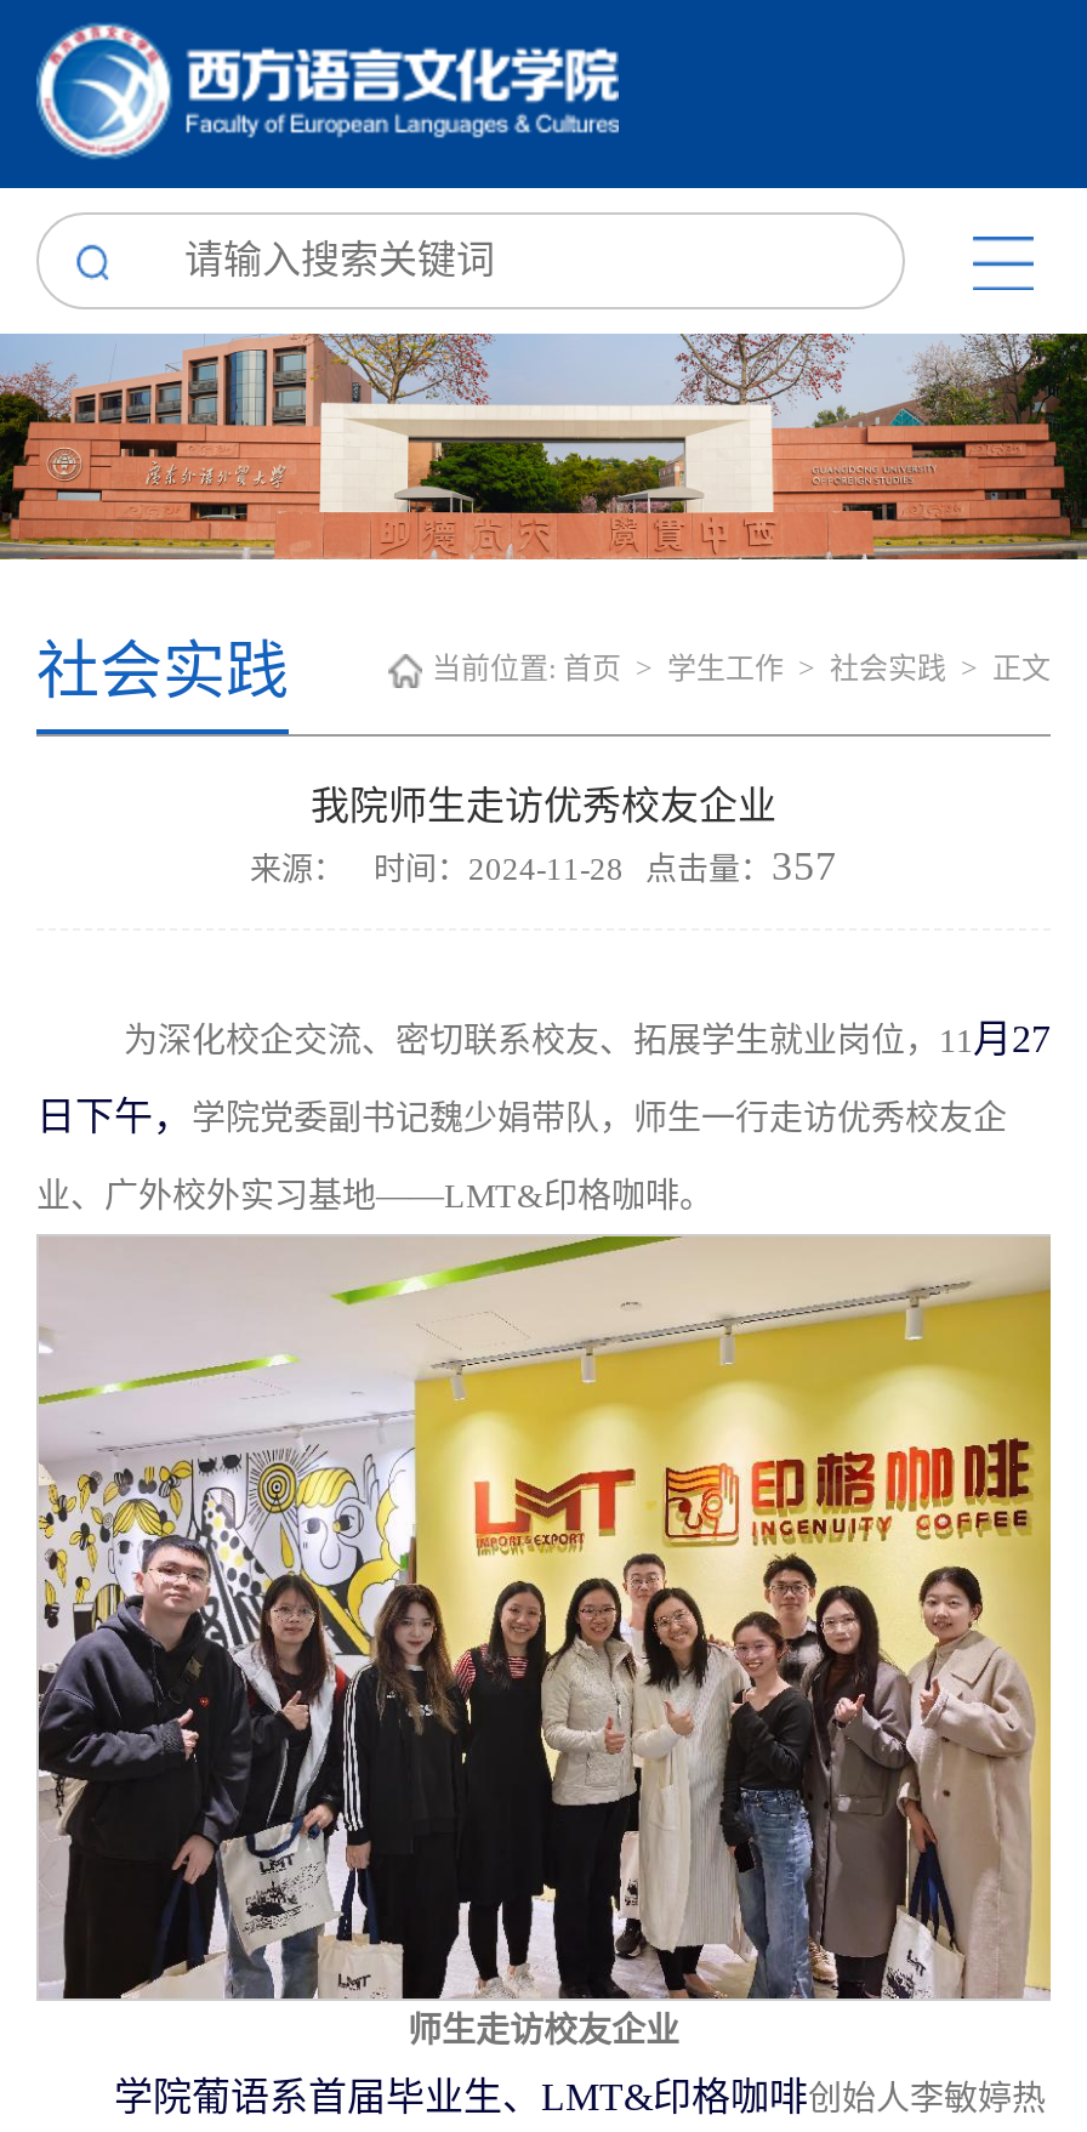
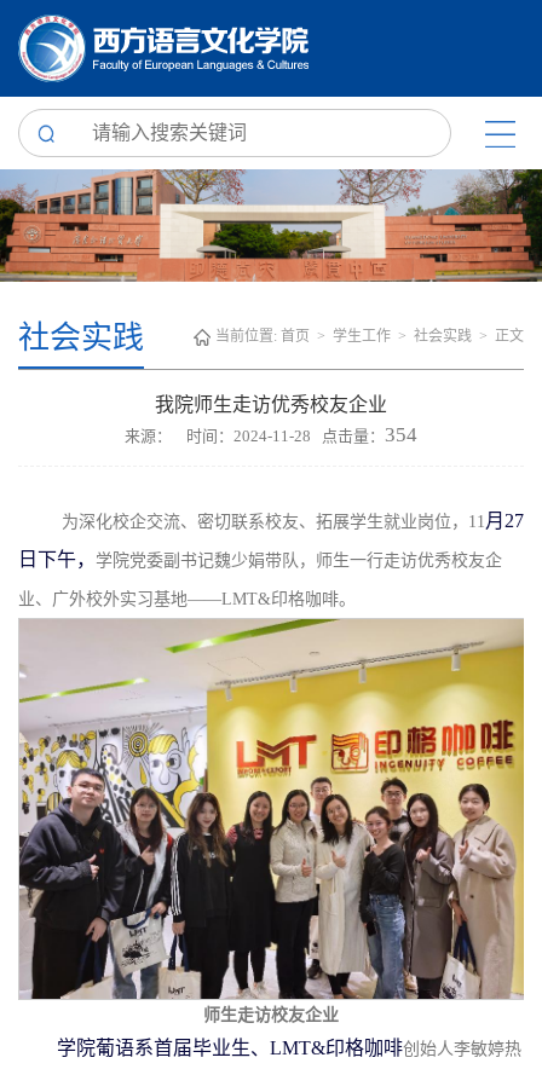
- 来源： 时间：2024-11-28 点击量：357
+ 来源： 时间：2024-11-28 点击量：354
